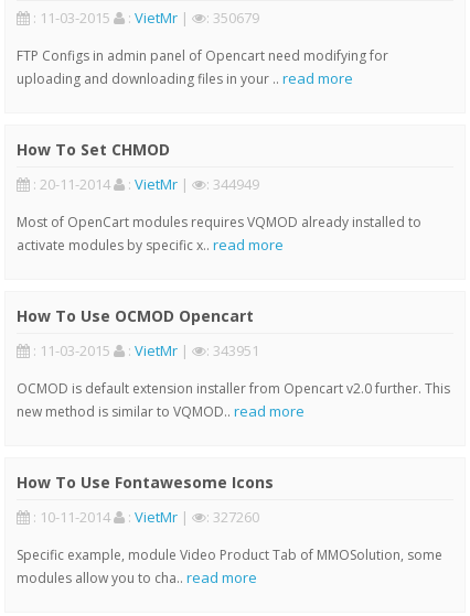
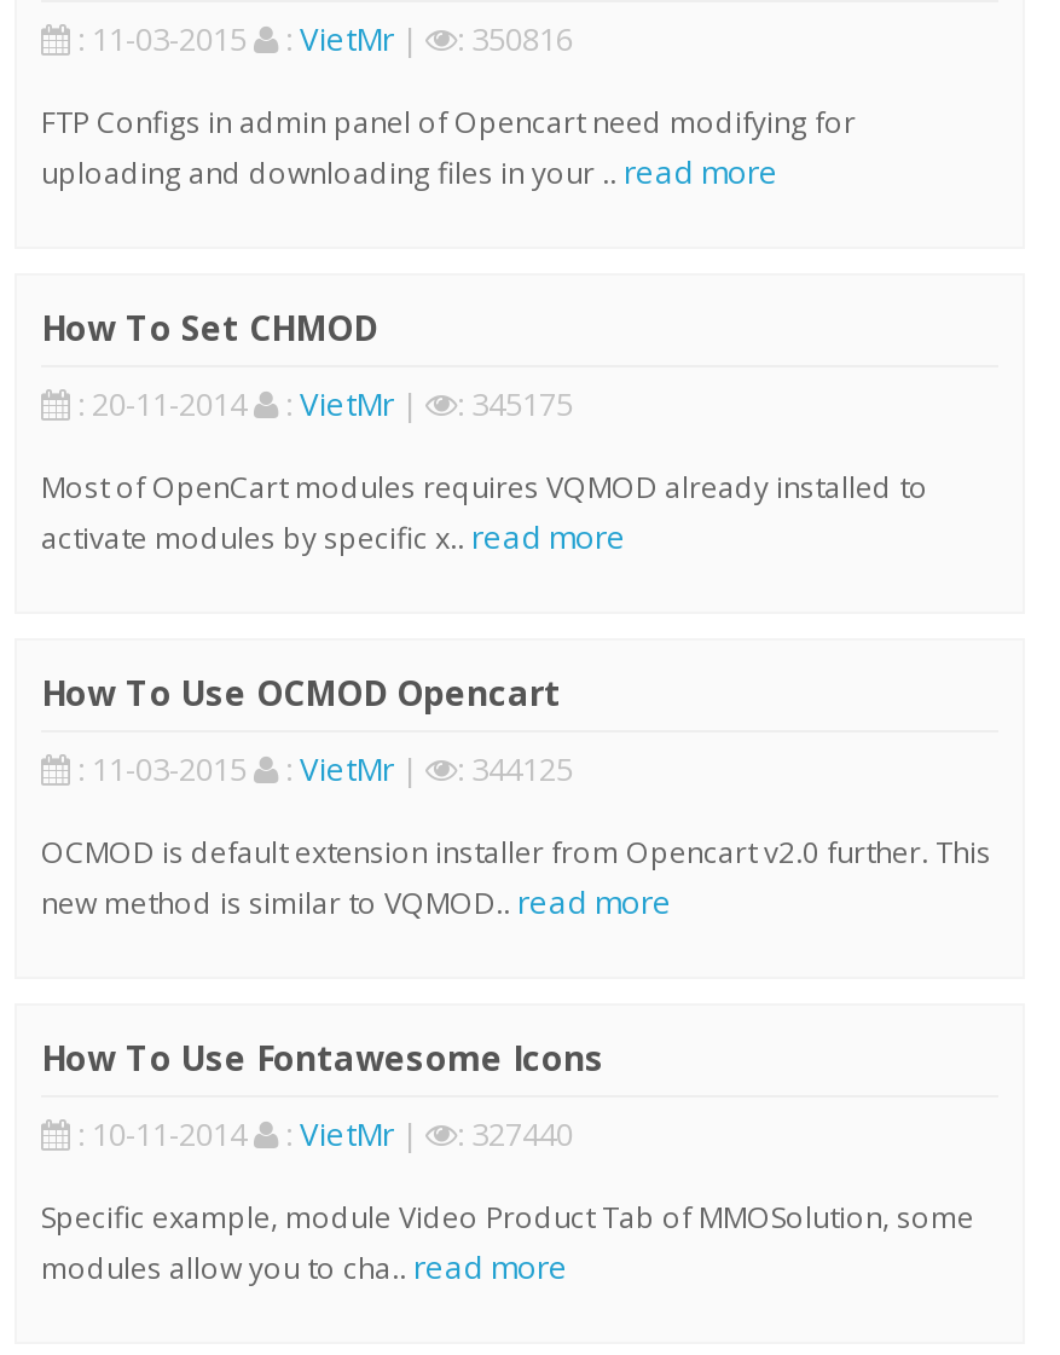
- : 350679
+ : 350816

- : 344949
+ : 345175

- : 343951
+ : 344125

- : 327260
+ : 327440
